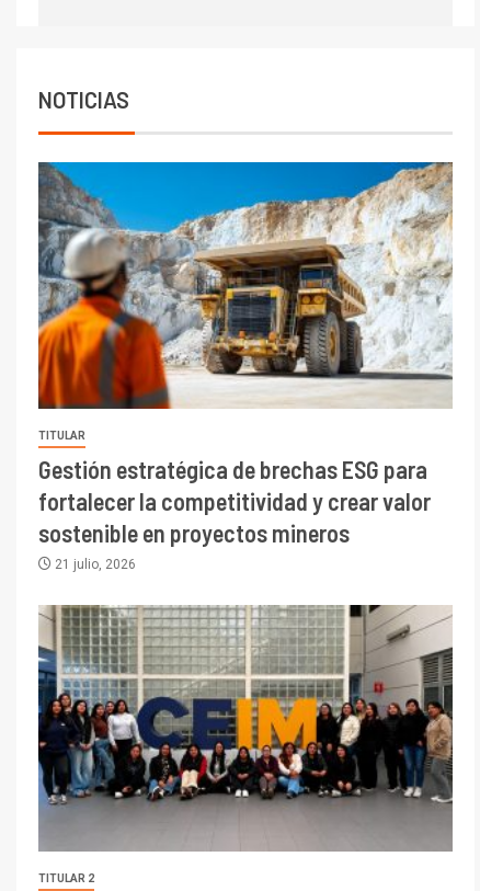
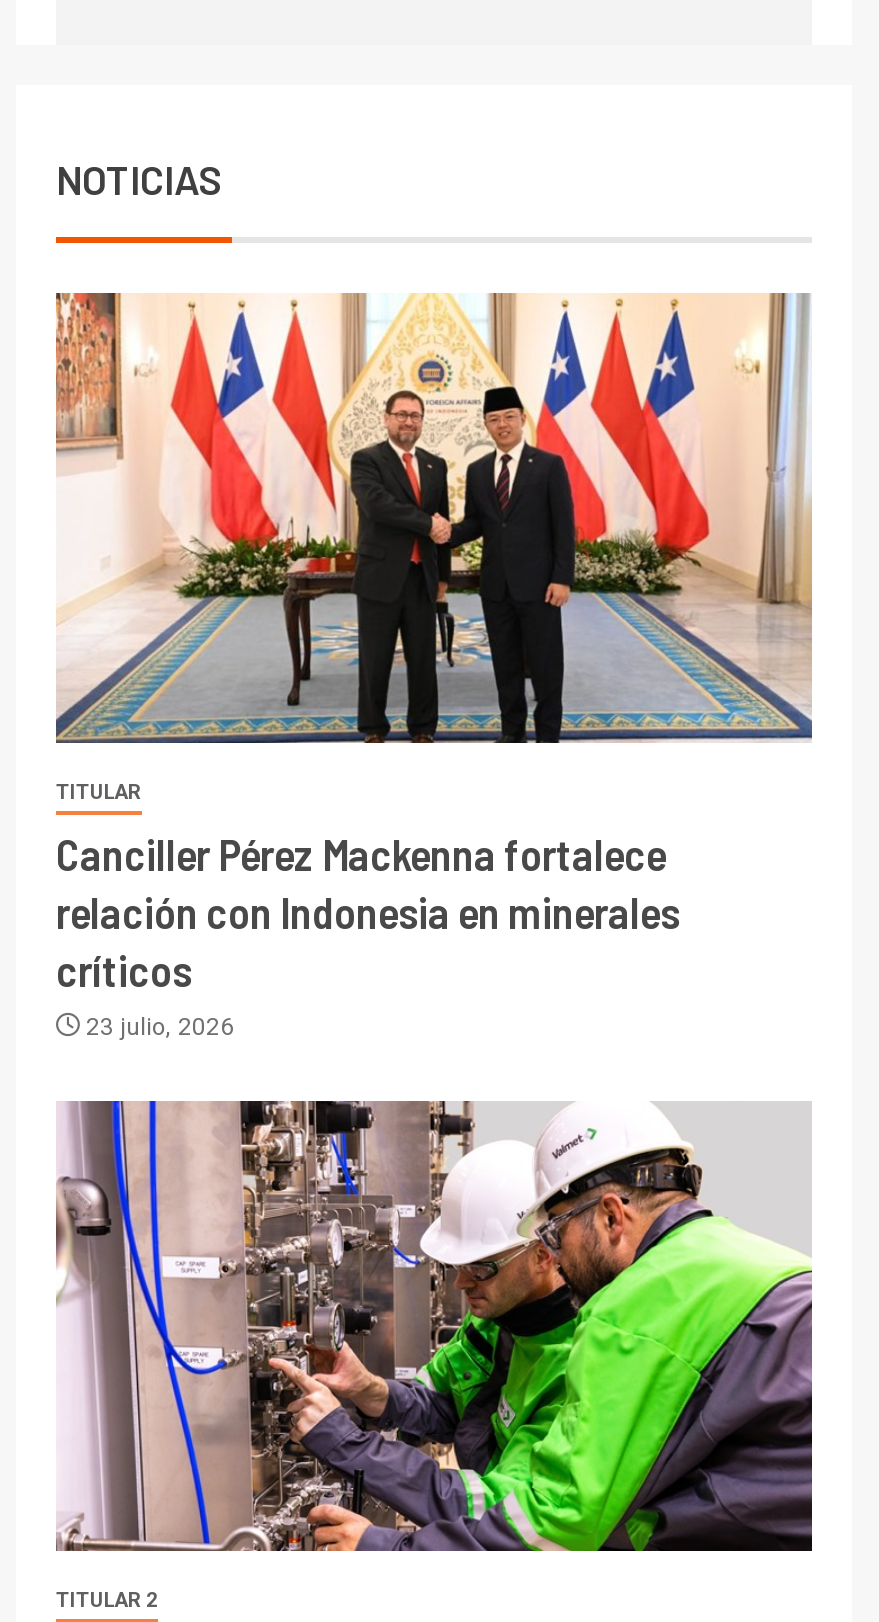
- [image]
+ [image]

- Gestión estratégica de brechas ESG para
- fortalecer la competitividad y crear valor
- sostenible en proyectos mineros
- 21 julio, 2026
+ Canciller Pérez Mackenna fortalece
+ relación con Indonesia en minerales
+ críticos
+ 23 julio, 2026

- [image]
+ [image]
